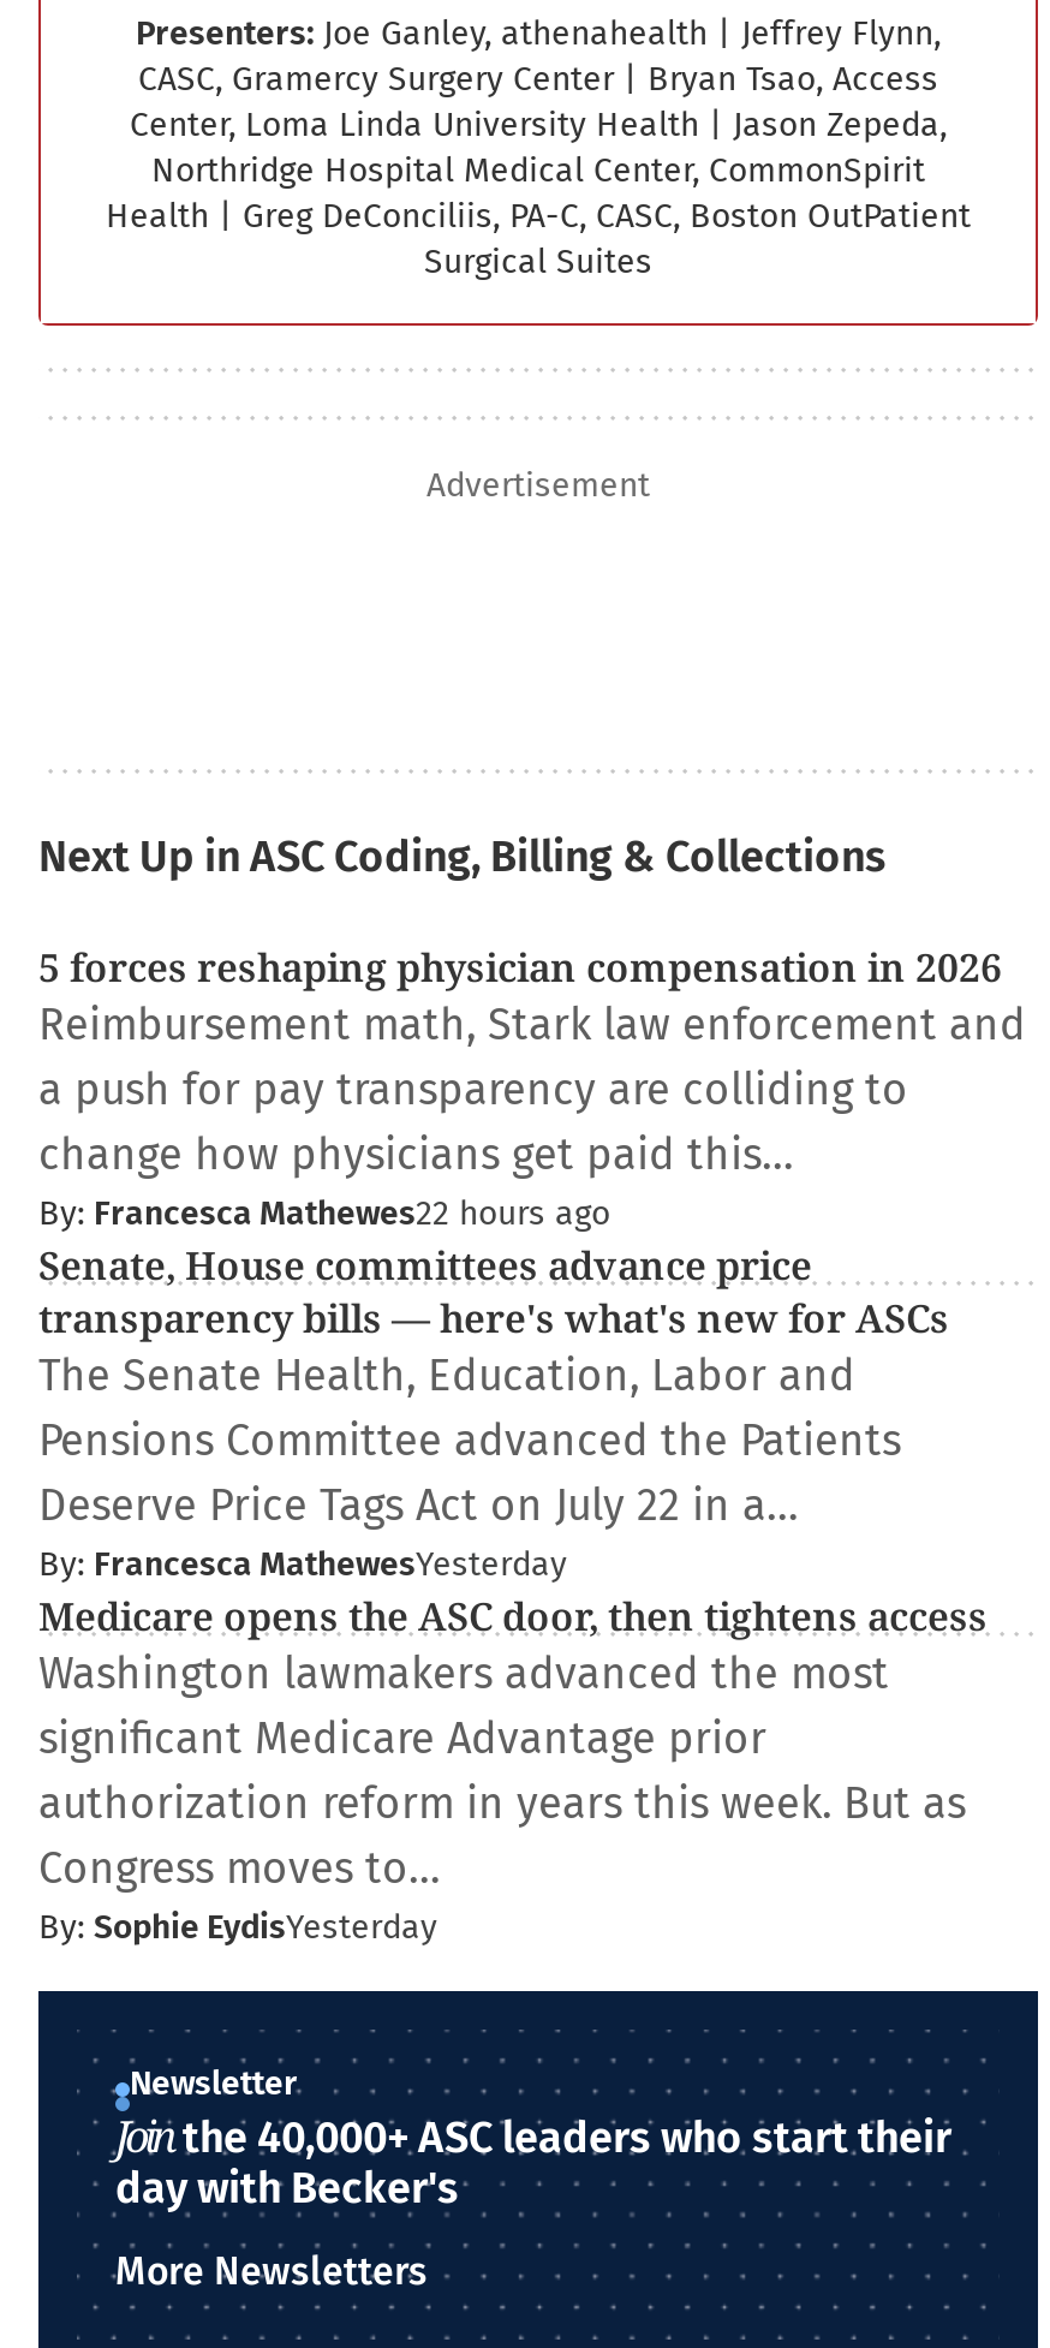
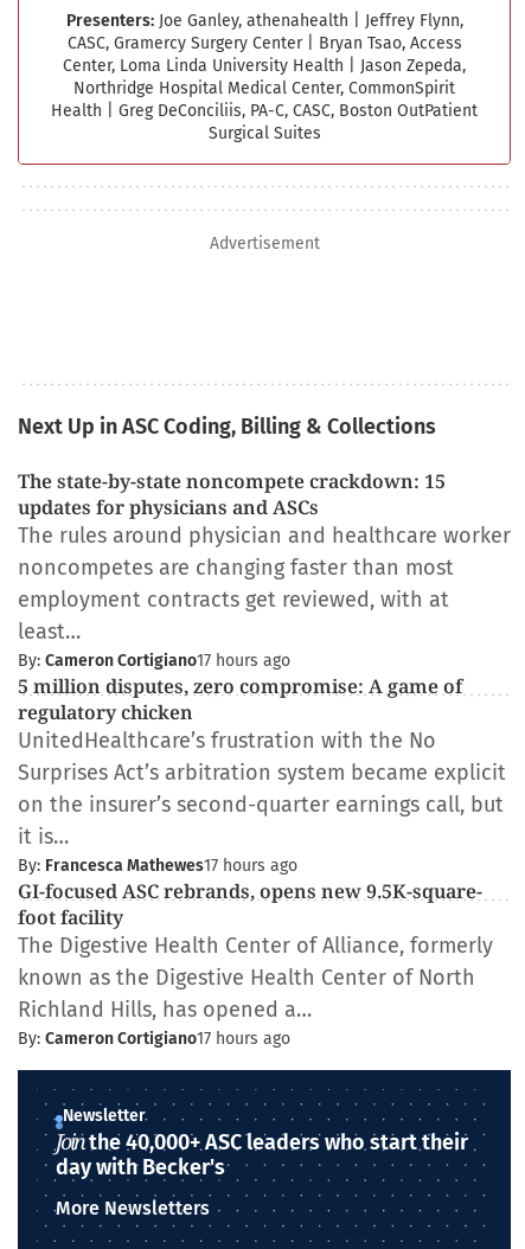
- 5 forces reshaping physician compensation in 2026
- Reimbursement math, Stark law enforcement and
- a push for pay transparency are colliding to
- change how physicians get paid this…
- By: Francesca Mathewes22 hours ago
- Senate, House committees advance price
- transparency bills — here's what's new for ASCs
- The Senate Health, Education, Labor and
- Pensions Committee advanced the Patients
- Deserve Price Tags Act on July 22 in a…
- By: Francesca MathewesYesterday
- Medicare opens the ASC door, then tightens access
- Washington lawmakers advanced the most
- significant Medicare Advantage prior
- authorization reform in years this week. But as
- Congress moves to…
- By: Sophie EydisYesterday
+ The state-by-state noncompete crackdown: 15
+ updates for physicians and ASCs
+ The rules around physician and healthcare worker
+ noncompetes are changing faster than most
+ employment contracts get reviewed, with at
+ least…
+ By: Cameron Cortigiano17 hours ago
+ 5 million disputes, zero compromise: A game of
+ regulatory chicken
+ UnitedHealthcare’s frustration with the No
+ Surprises Act’s arbitration system became explicit
+ on the insurer’s second-quarter earnings call, but
+ it is…
+ By: Francesca Mathewes17 hours ago
+ GI-focused ASC rebrands, opens new 9.5K-square-
+ foot facility
+ The Digestive Health Center of Alliance, formerly
+ known as the Digestive Health Center of North
+ Richland Hills, has opened a…
+ By: Cameron Cortigiano17 hours ago
